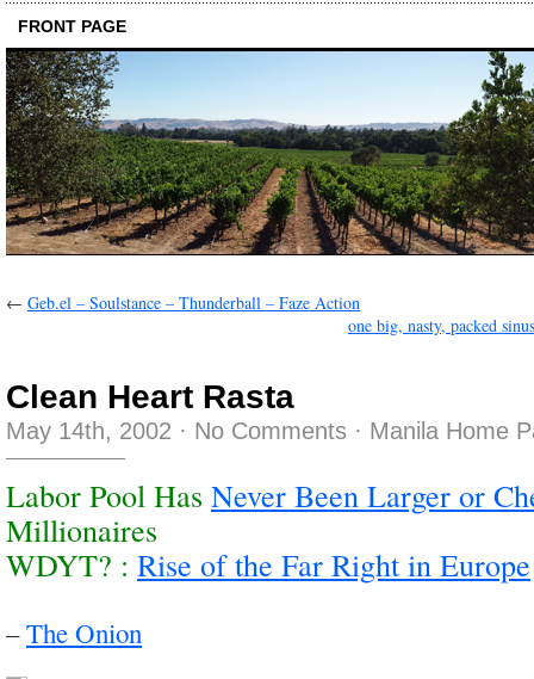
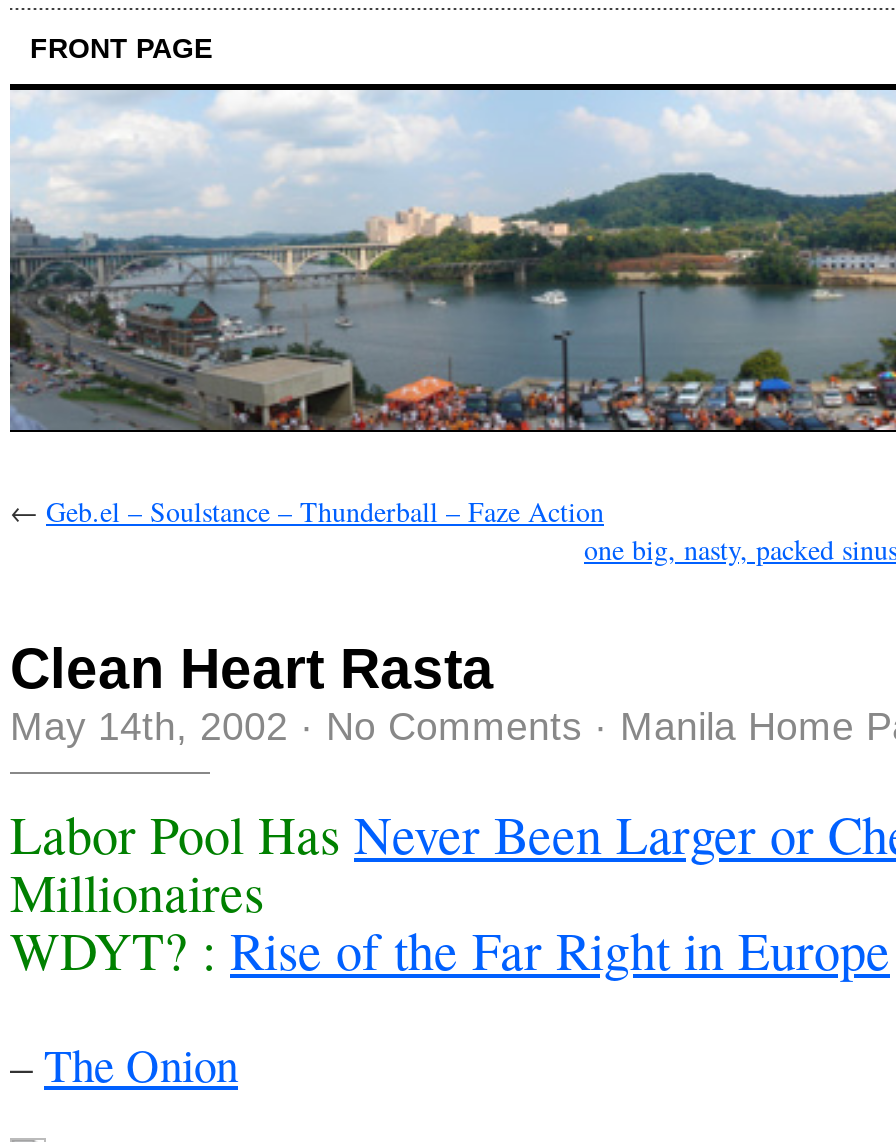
- [image]
+ [image]
